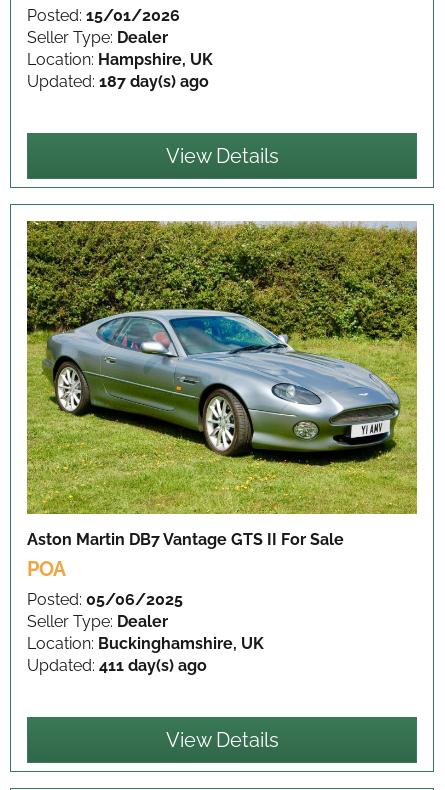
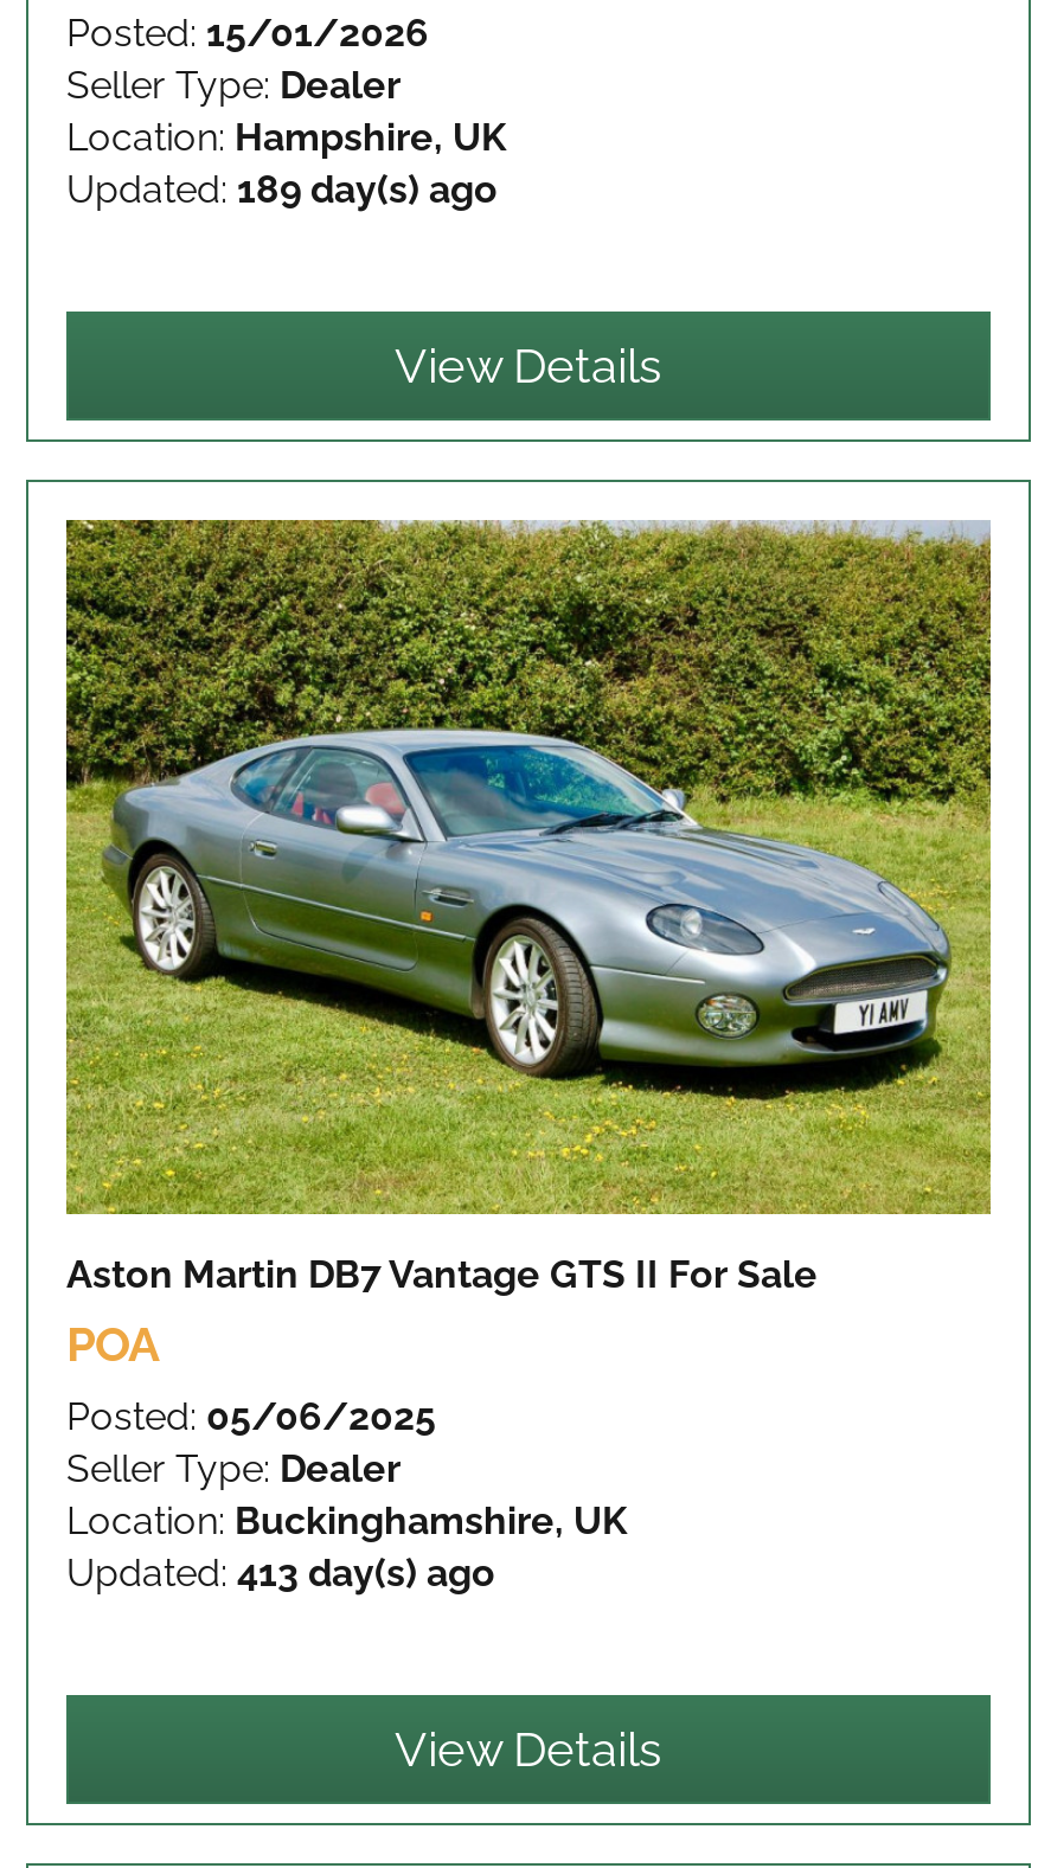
- Updated: 187 day(s) ago
+ Updated: 189 day(s) ago

- Updated: 411 day(s) ago
+ Updated: 413 day(s) ago
